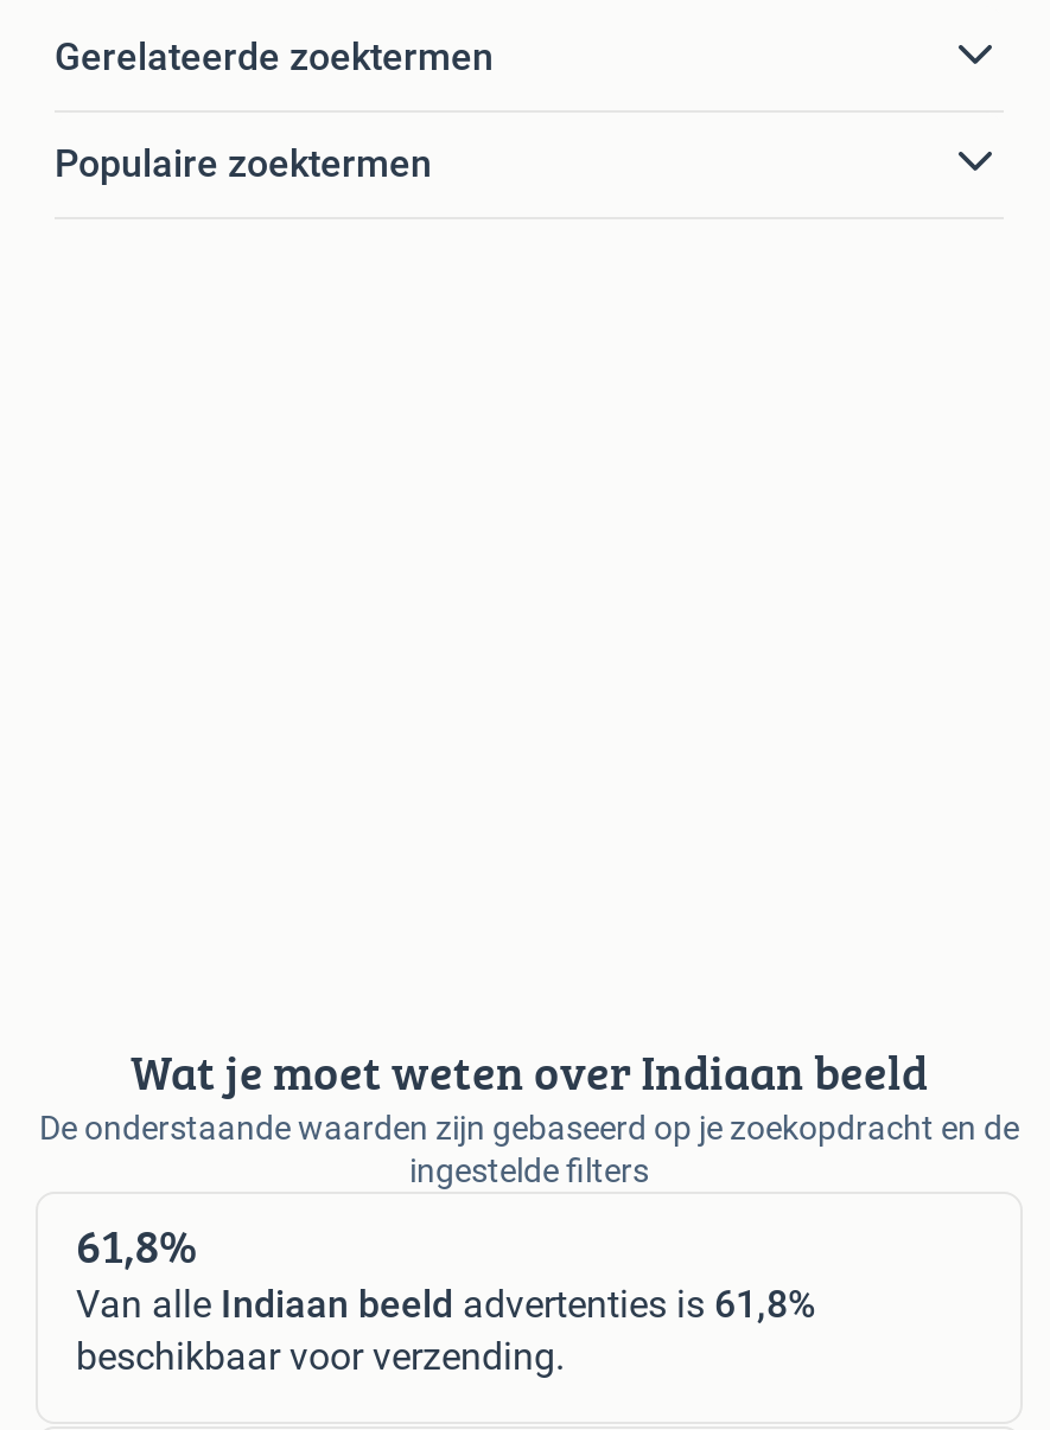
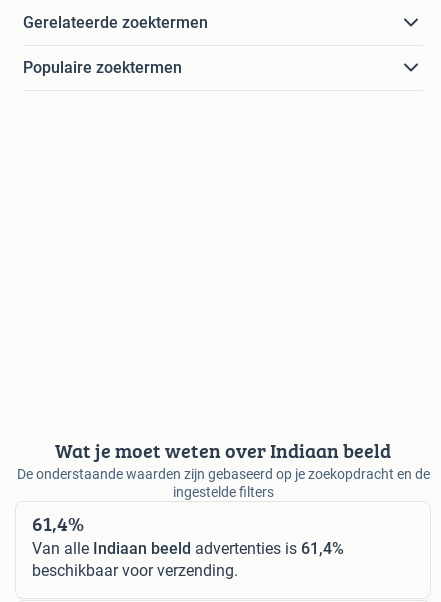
- 61,8%
+ 61,4%

- Van alle Indiaan beeld advertenties is 61,8%
+ Van alle Indiaan beeld advertenties is 61,4%
